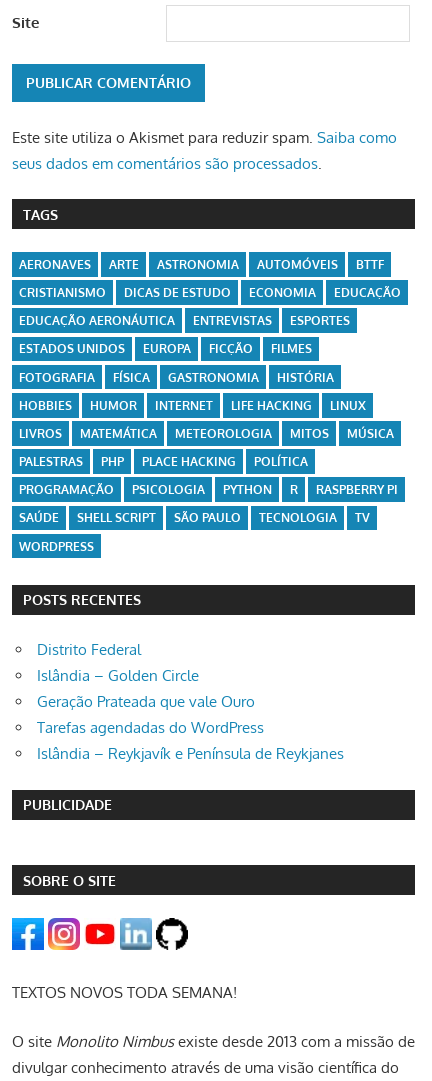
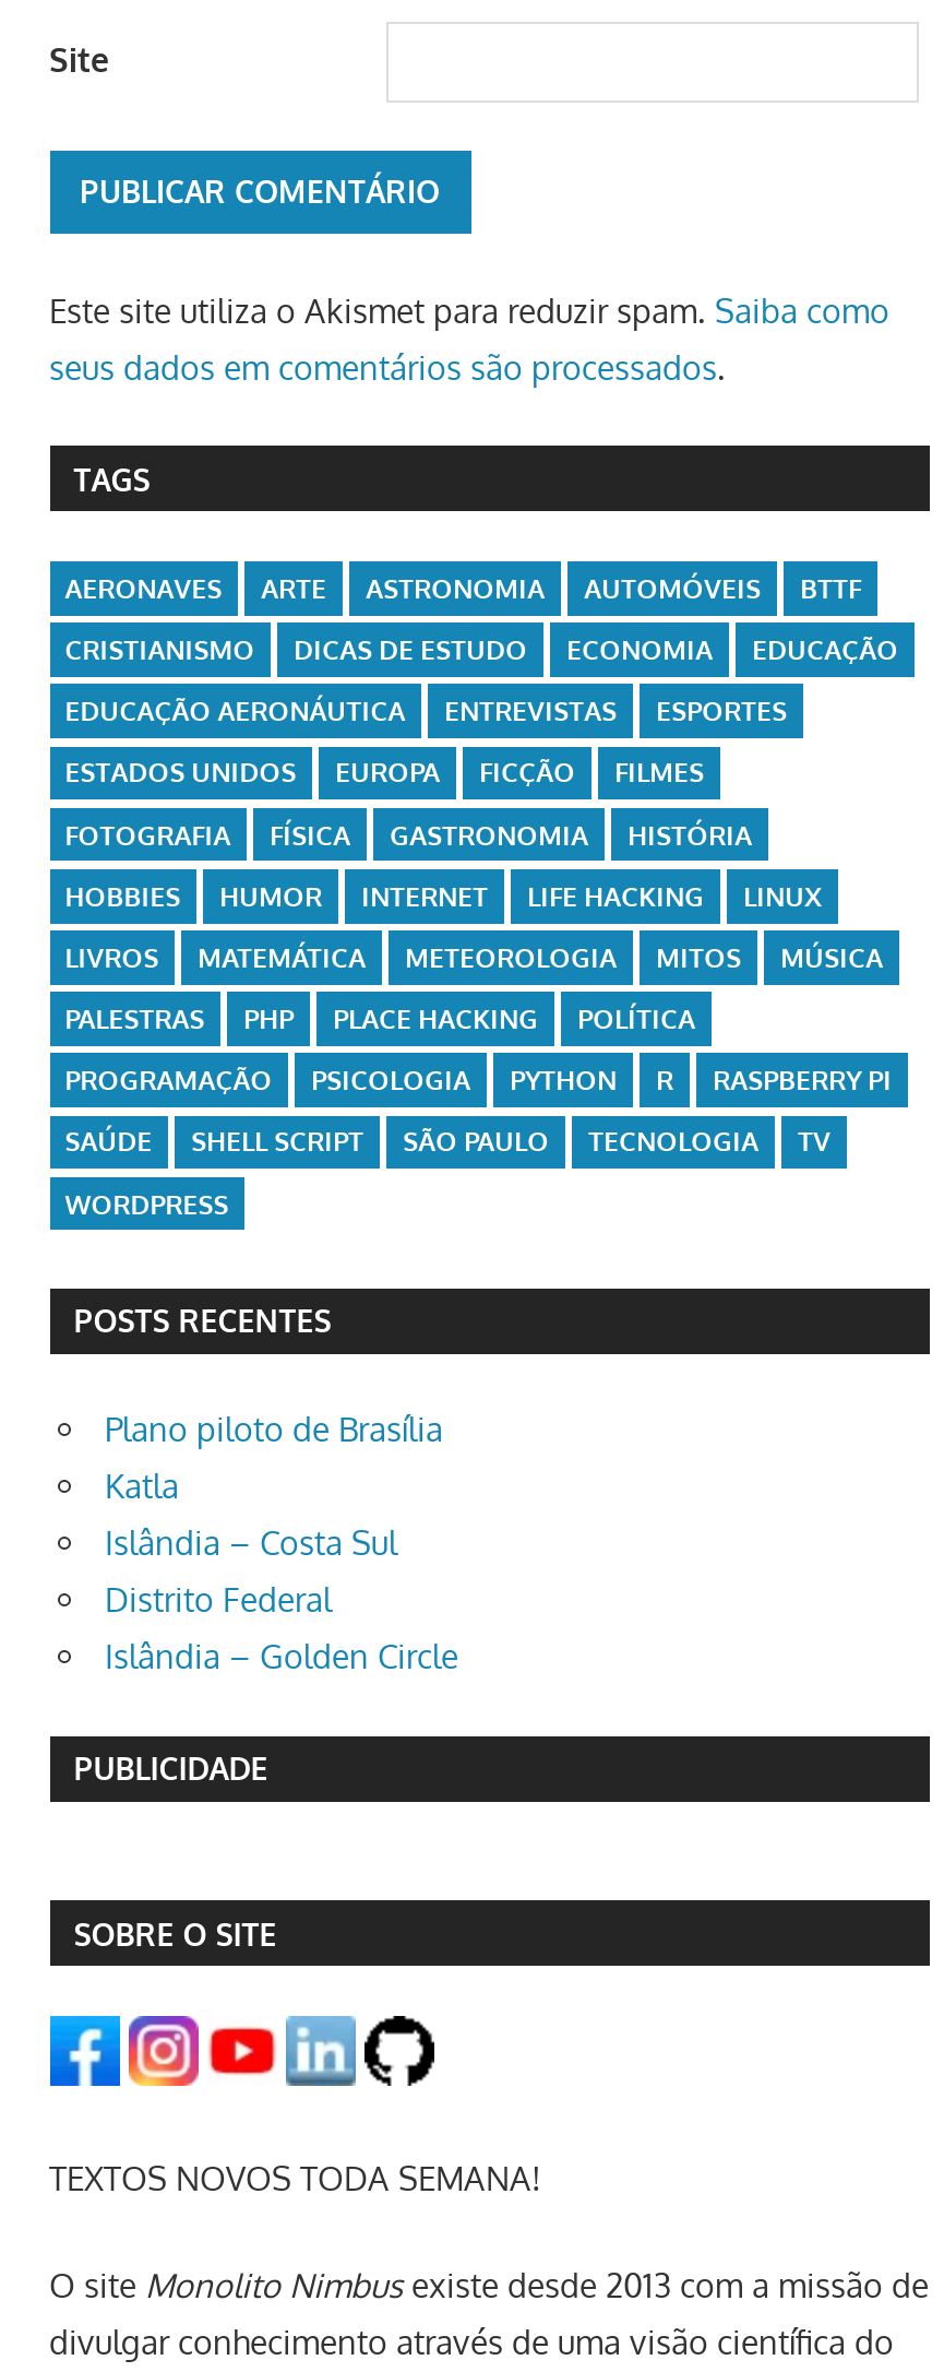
+ Plano piloto de Brasília
+ Katla
+ Islândia – Costa Sul

moved down: Distrito Federal | Islândia – Golden Circle

- Geração Prateada que vale Ouro
- Tarefas agendadas do WordPress
- Islândia – Reykjavík e Península de Reykjanes
